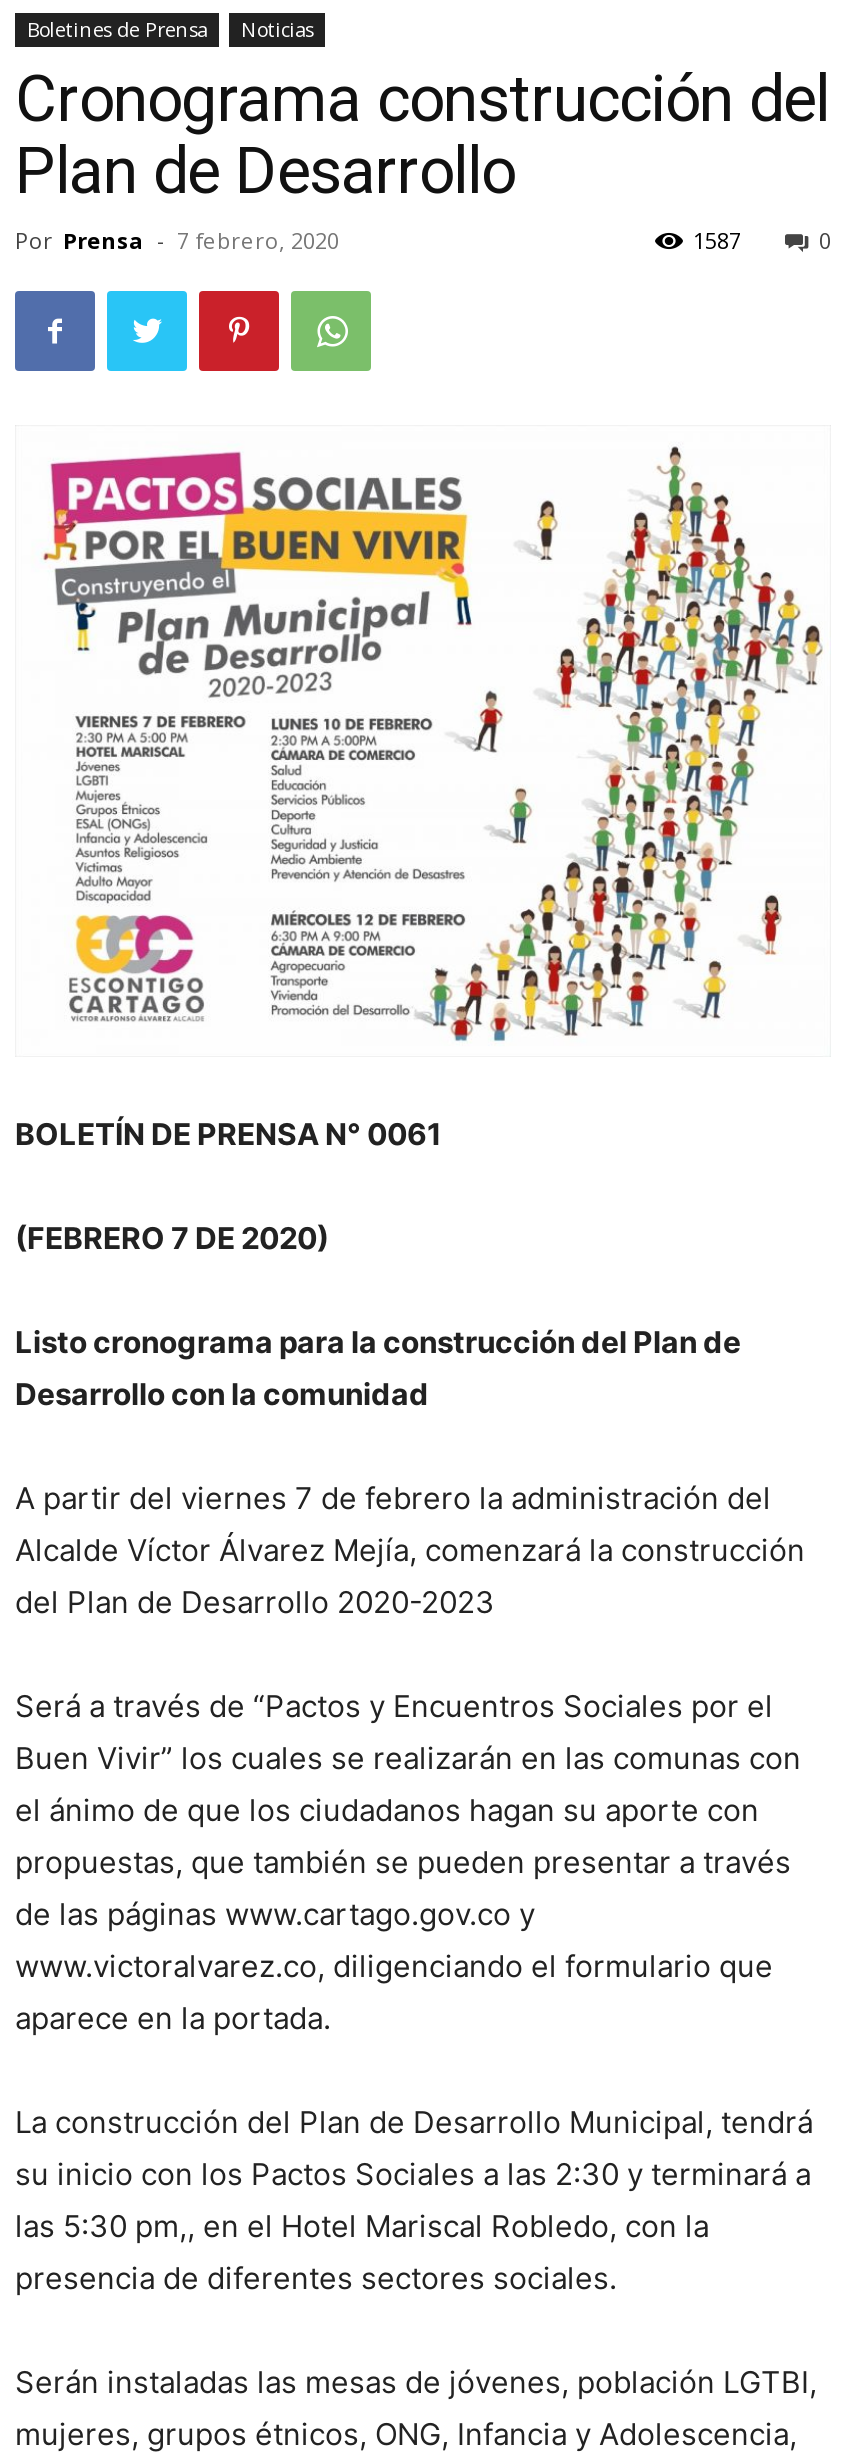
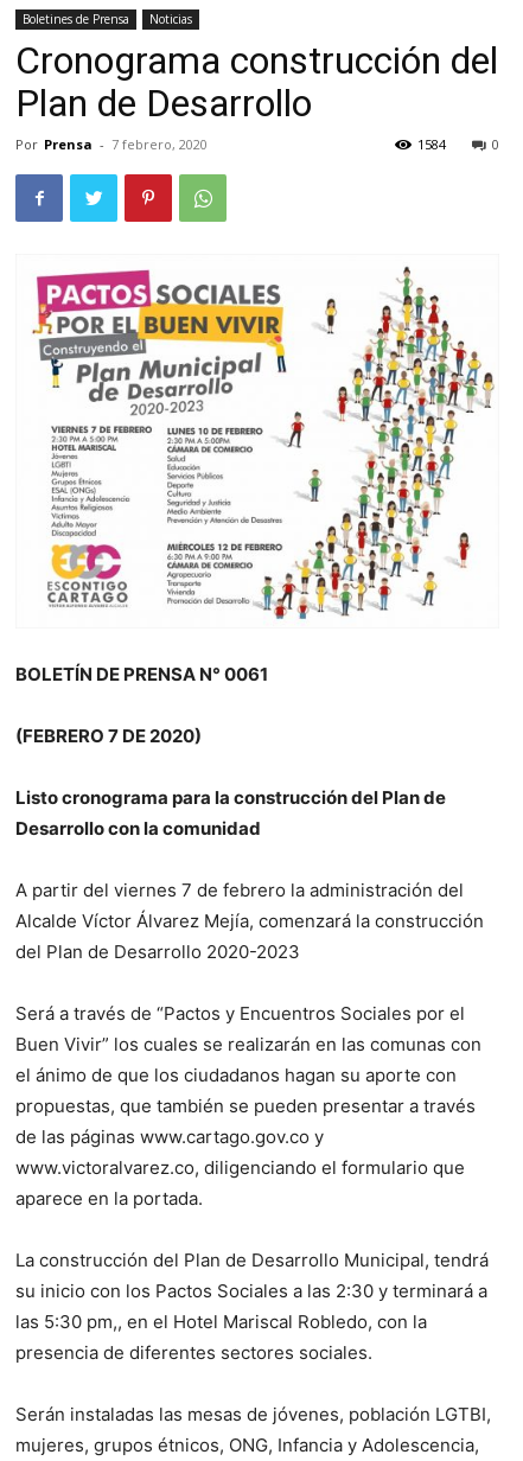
- 1587
+ 1584
